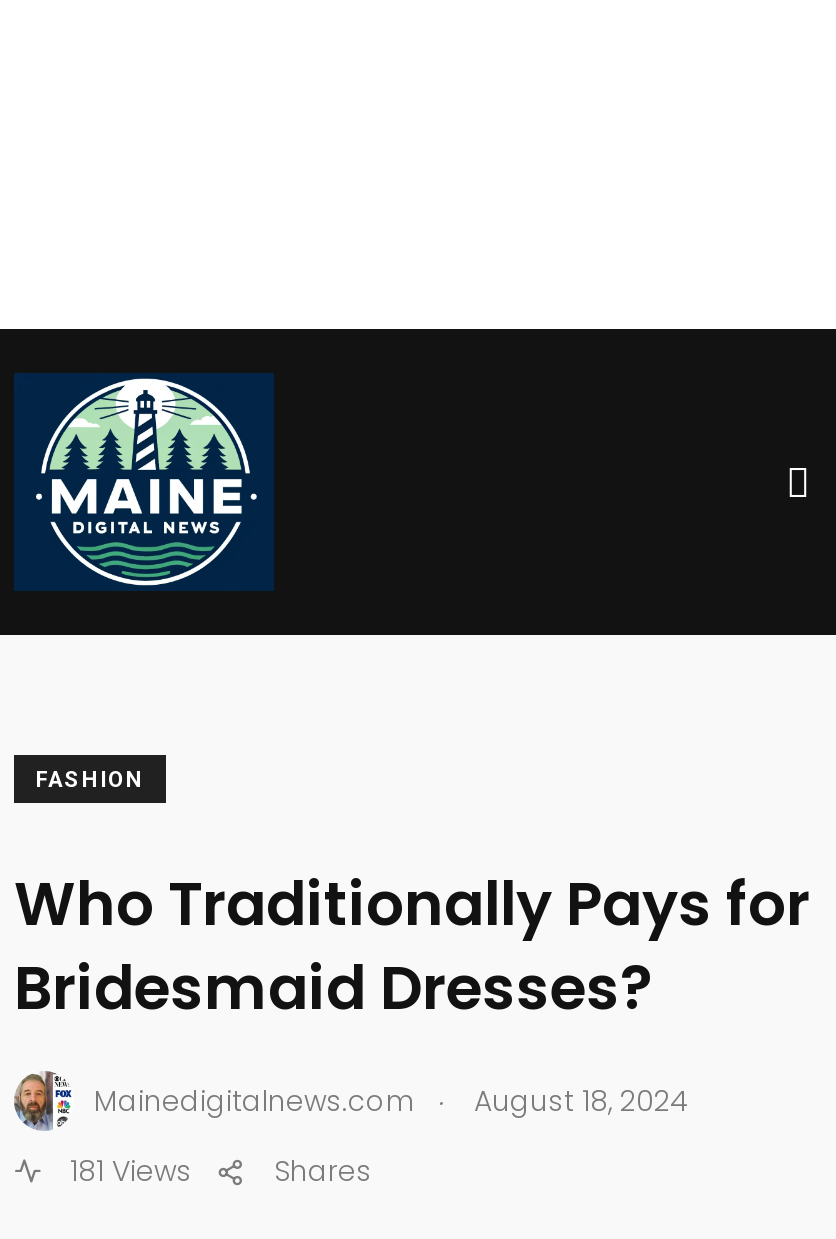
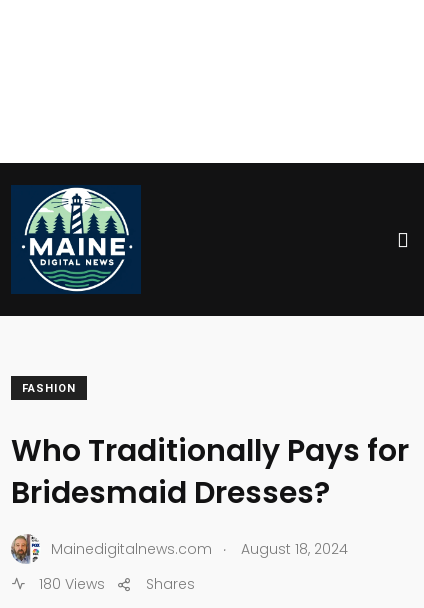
- 181 Views
+ 180 Views
